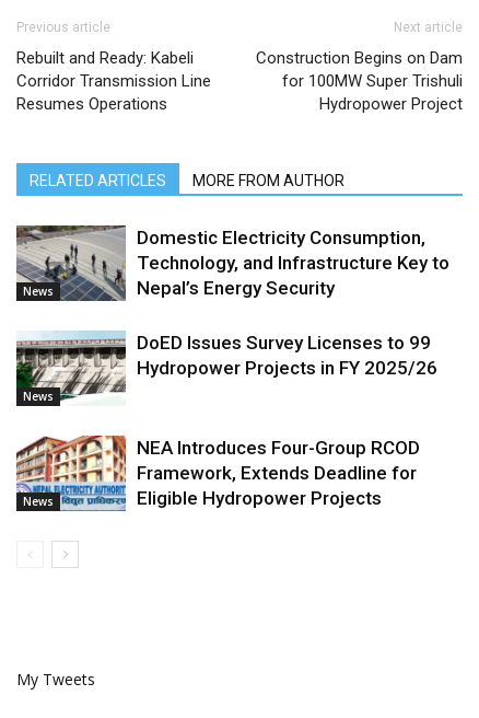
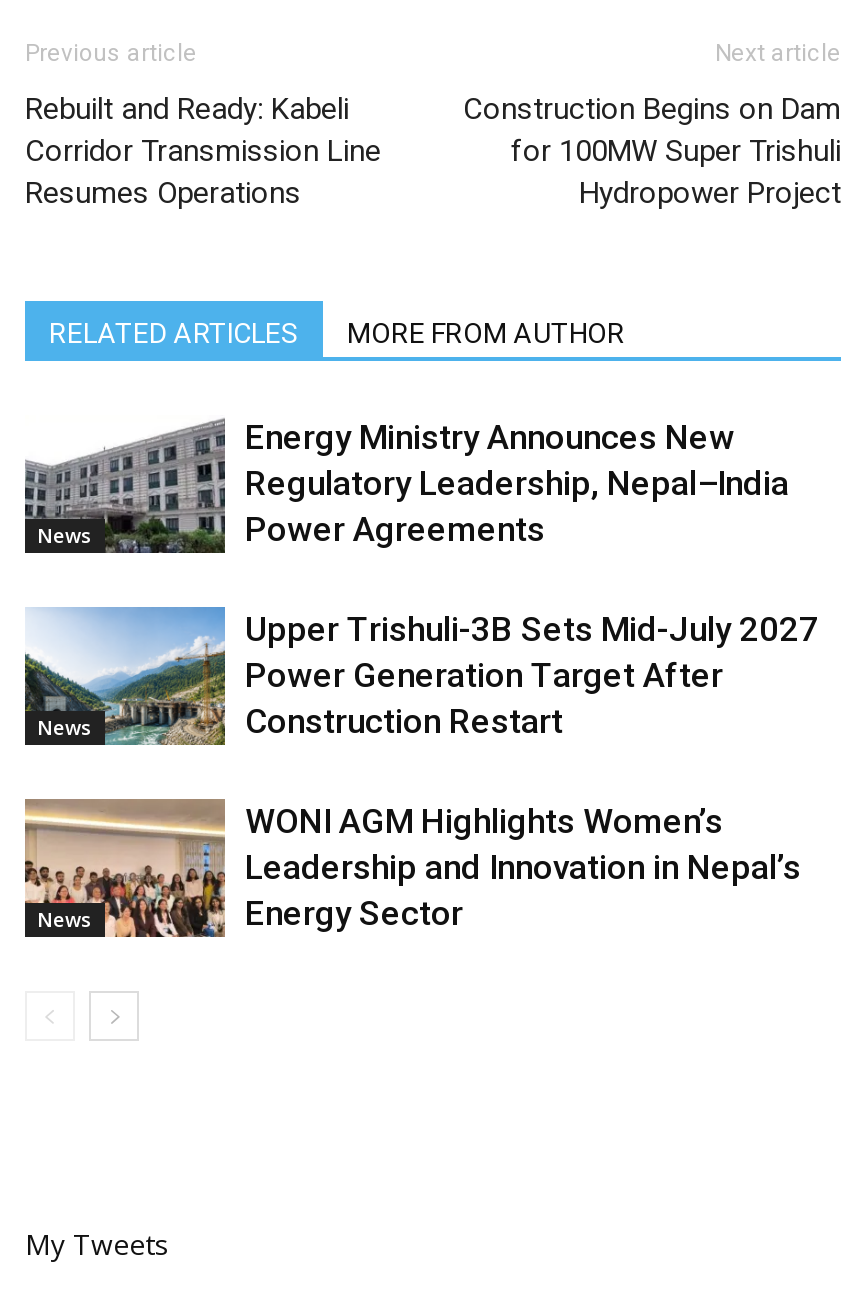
- [image]
- Domestic Electricity Consumption,
- Technology, and Infrastructure Key to
- Nepal’s Energy Security
+ [image]
+ Energy Ministry Announces New
+ Regulatory Leadership, Nepal–India
+ Power Agreements

- [image]
- DoED Issues Survey Licenses to 99
- Hydropower Projects in FY 2025/26
+ [image]
+ Upper Trishuli-3B Sets Mid-July 2027
+ Power Generation Target After
+ Construction Restart

- [image]
- NEA Introduces Four-Group RCOD
- Framework, Extends Deadline for
- Eligible Hydropower Projects
+ [image]
+ WONI AGM Highlights Women’s
+ Leadership and Innovation in Nepal’s
+ Energy Sector
